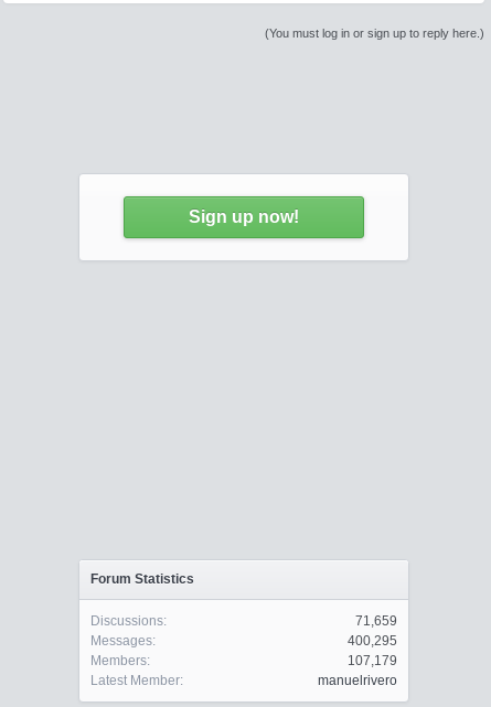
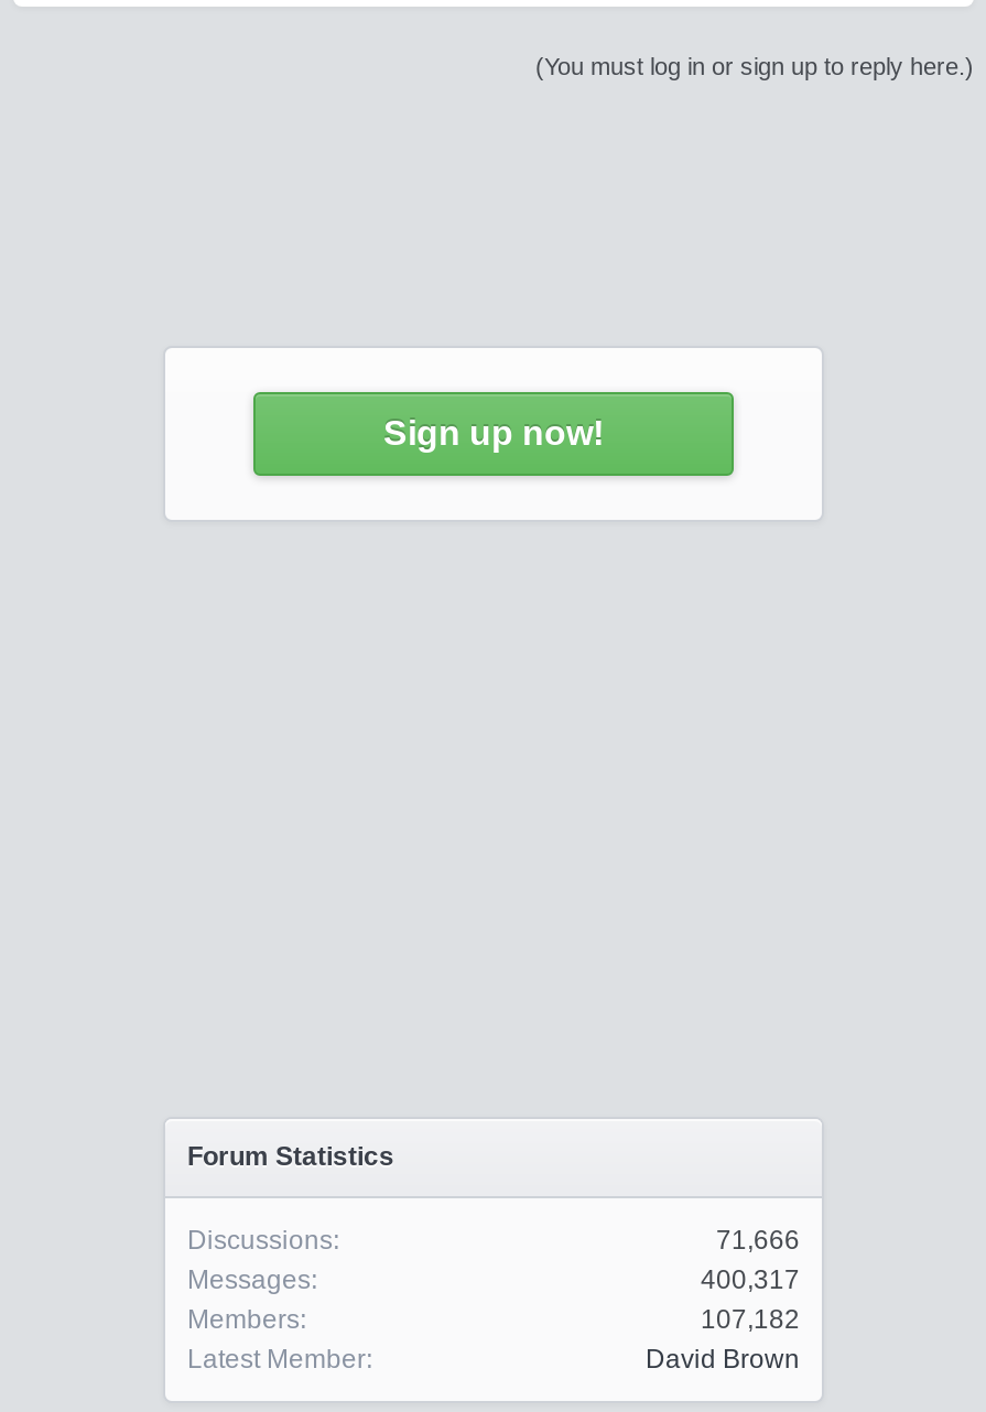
- 71,659
+ 71,666

- 400,295
+ 400,317

- 107,179
+ 107,182

- manuelrivero
+ David Brown
